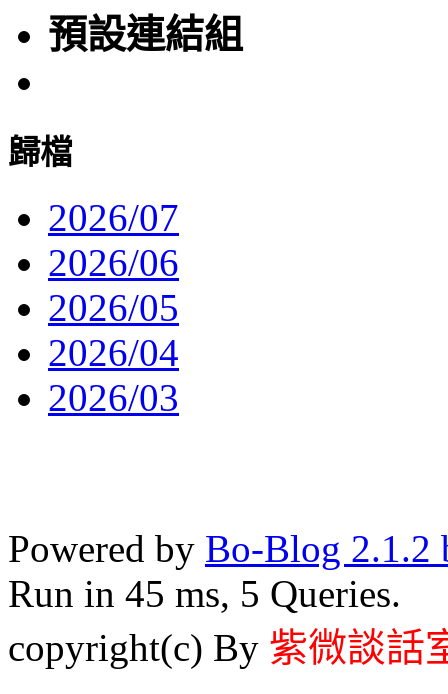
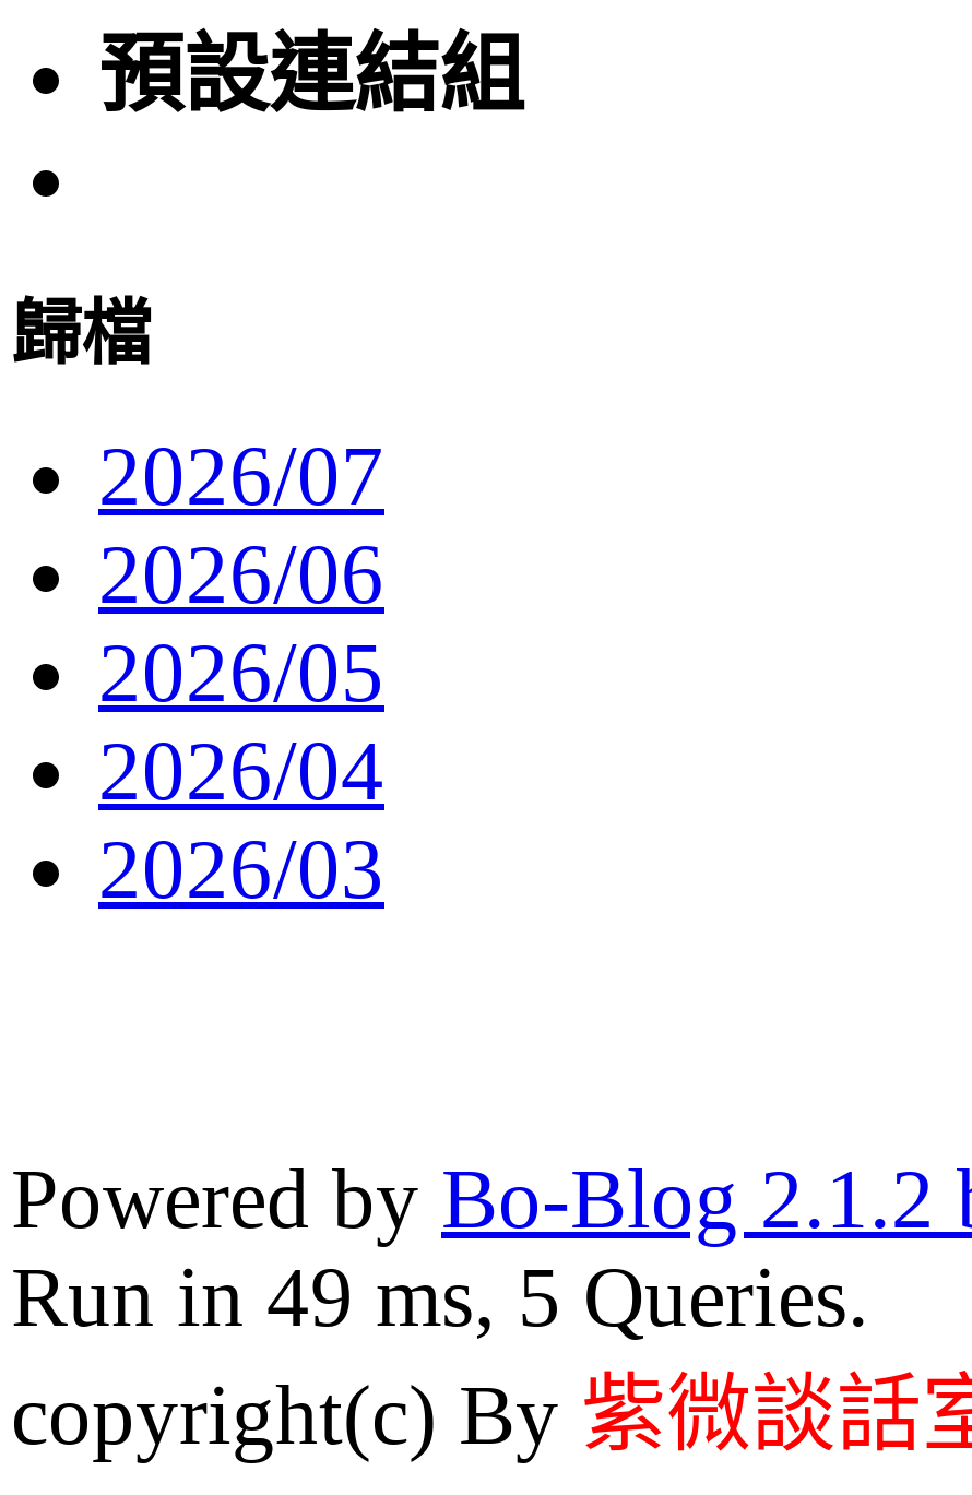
- Run in 45 ms, 5 Queries.
+ Run in 49 ms, 5 Queries.
